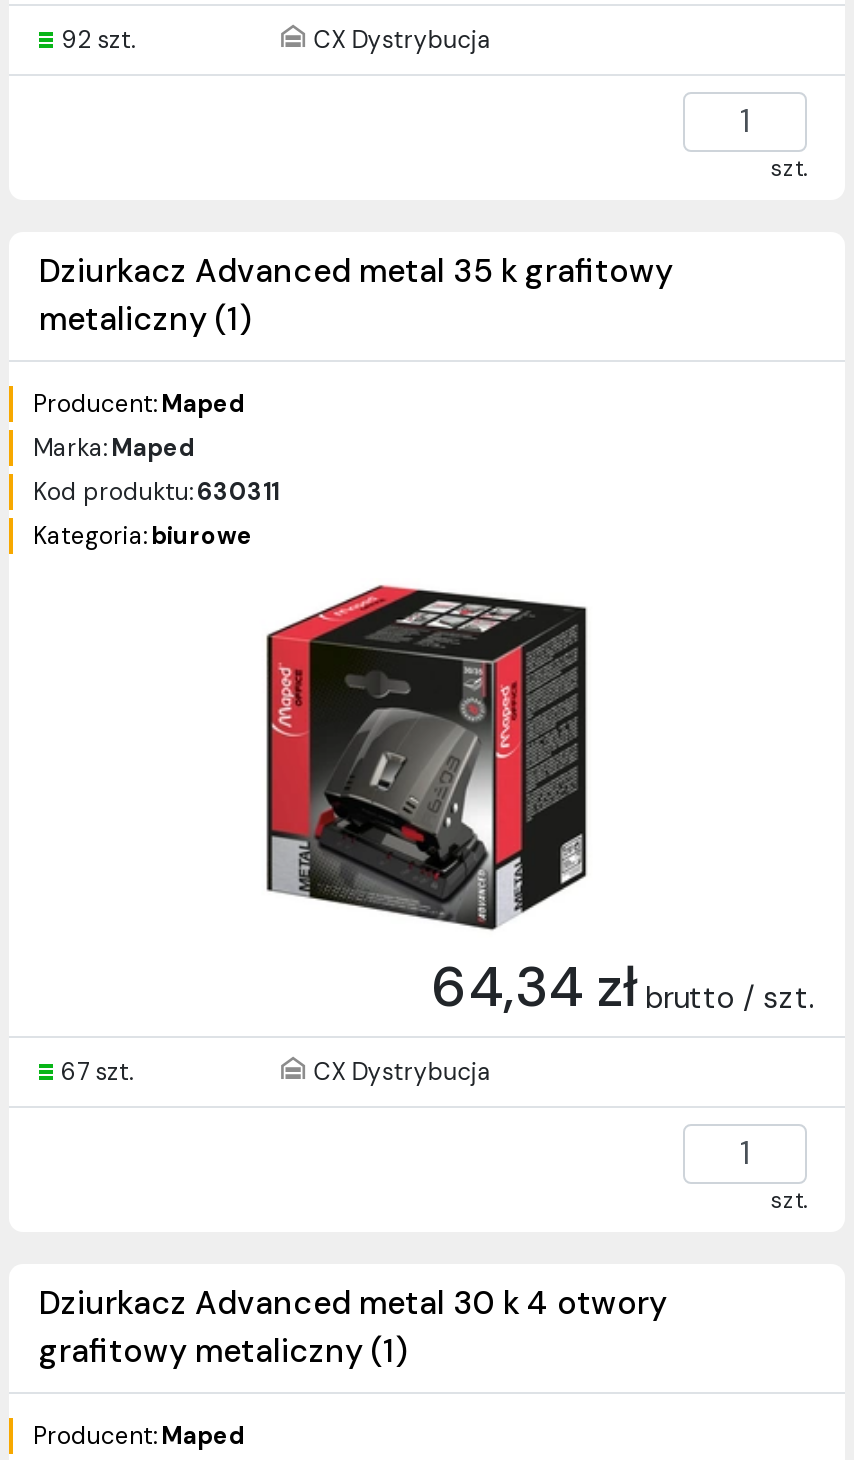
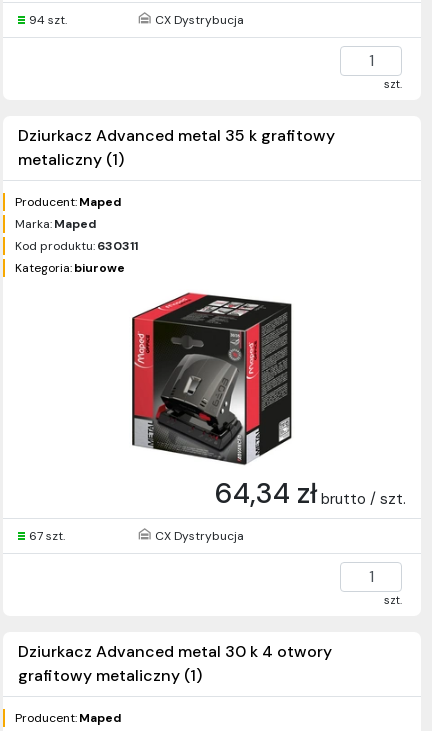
- 92 szt.
+ 94 szt.
